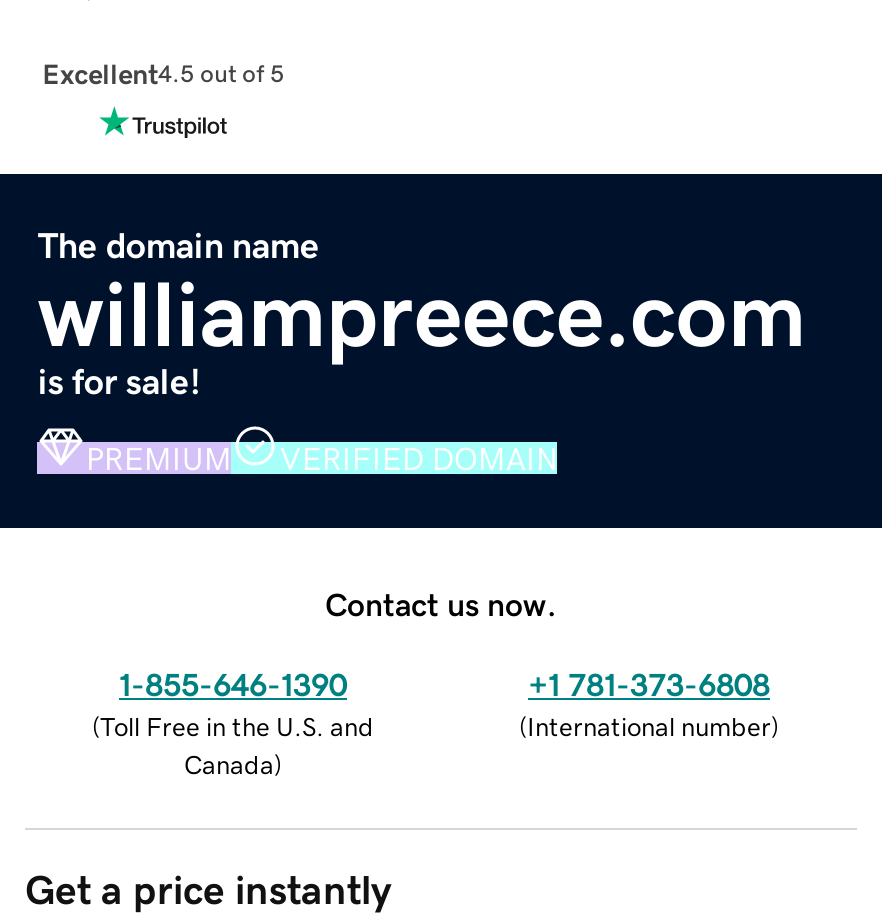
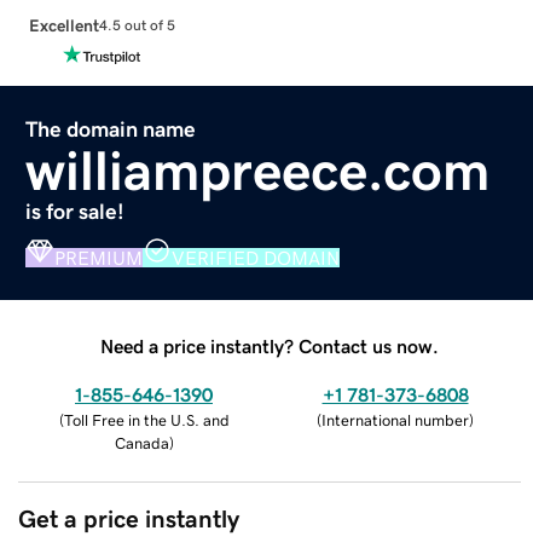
- Contact us now.
+ Need a price instantly? Contact us now.
